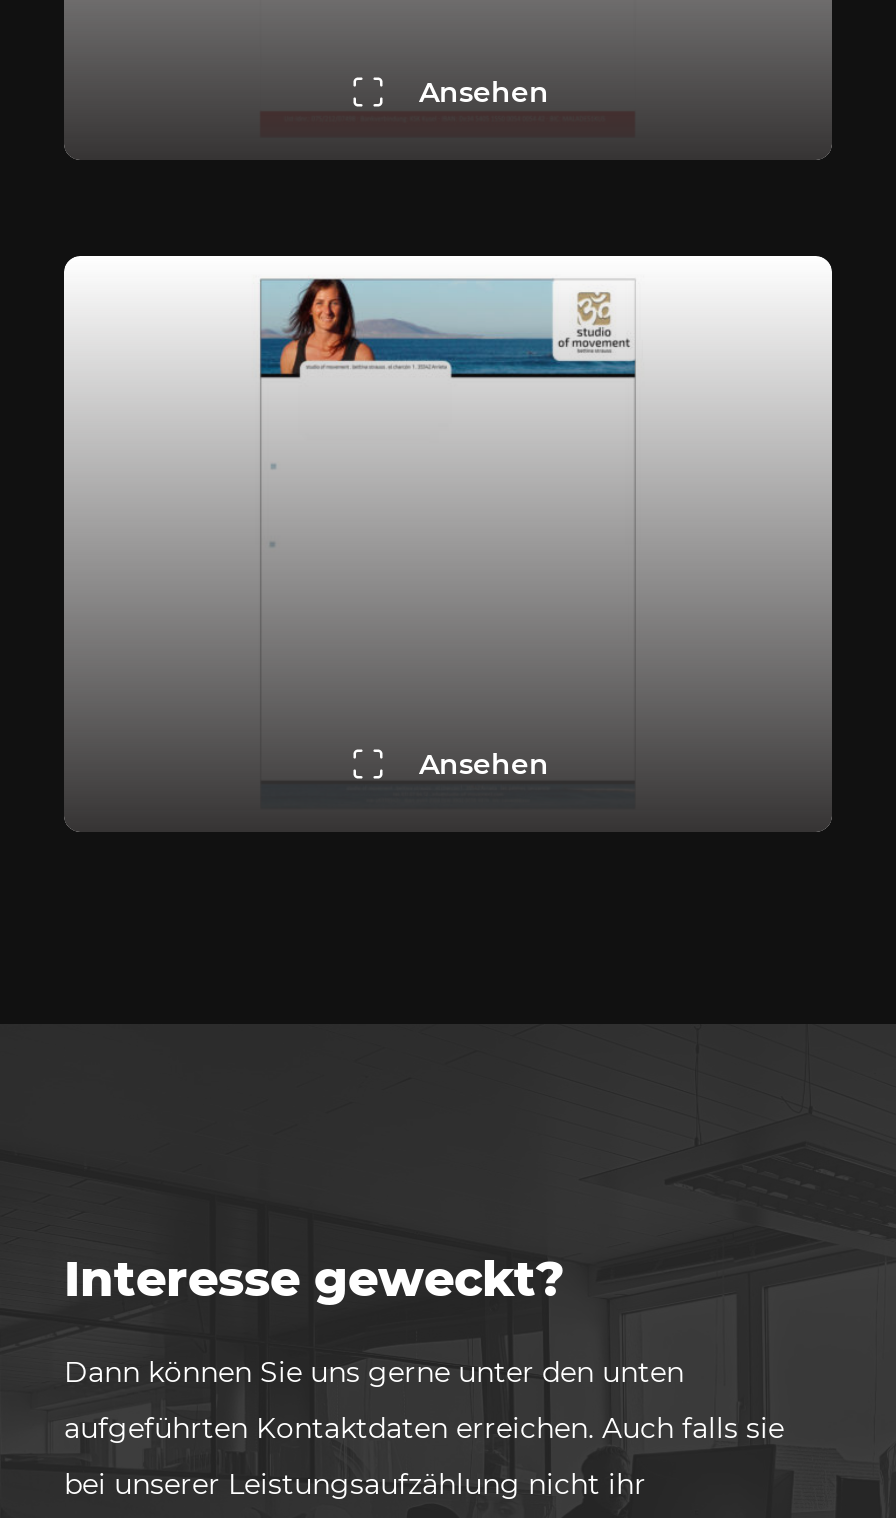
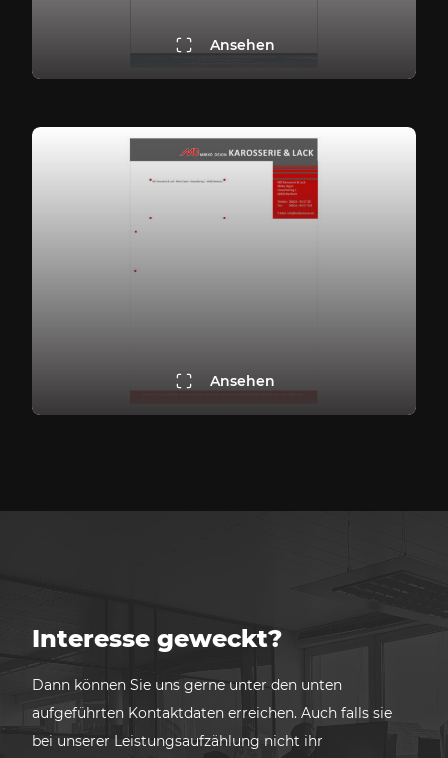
- [image]
+ [image]
